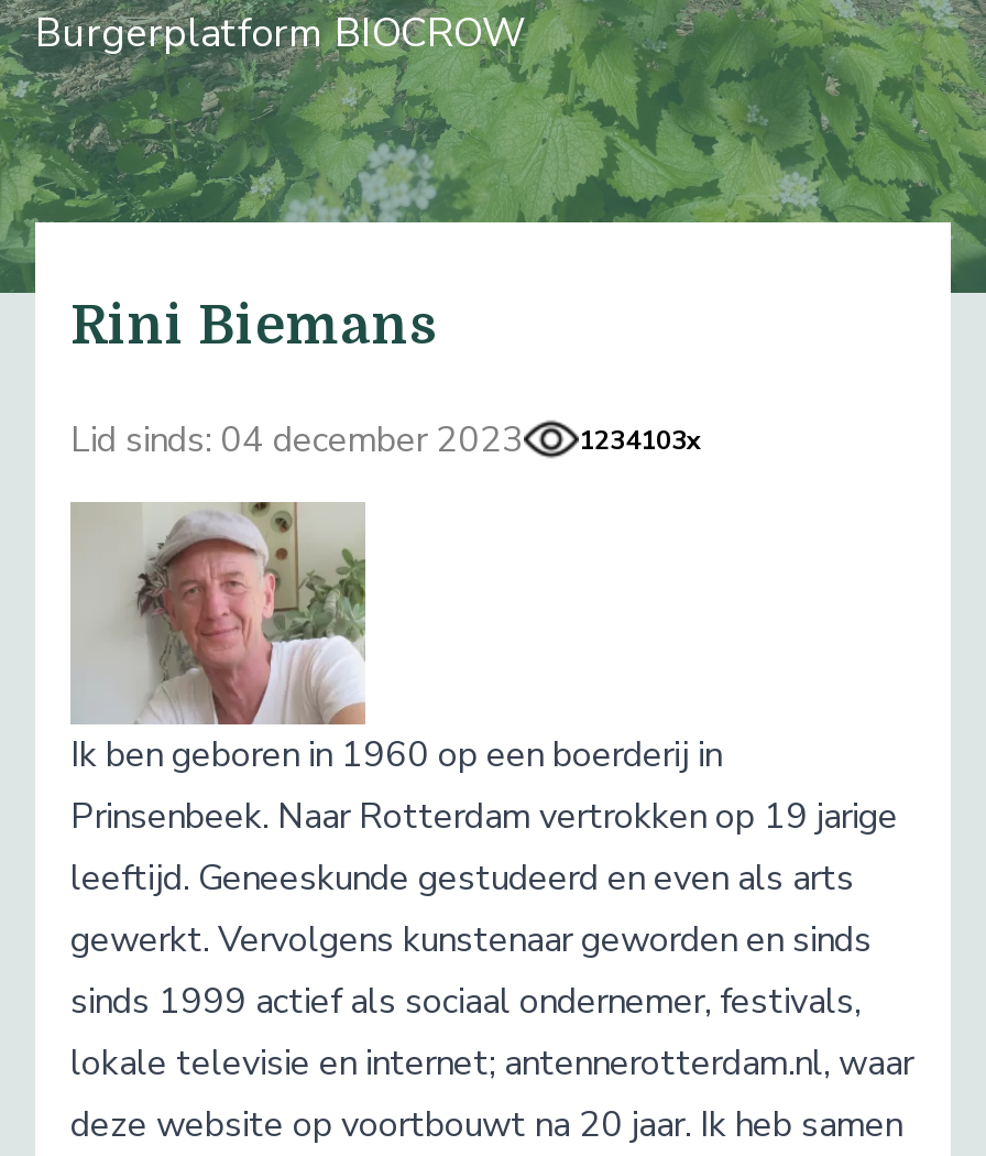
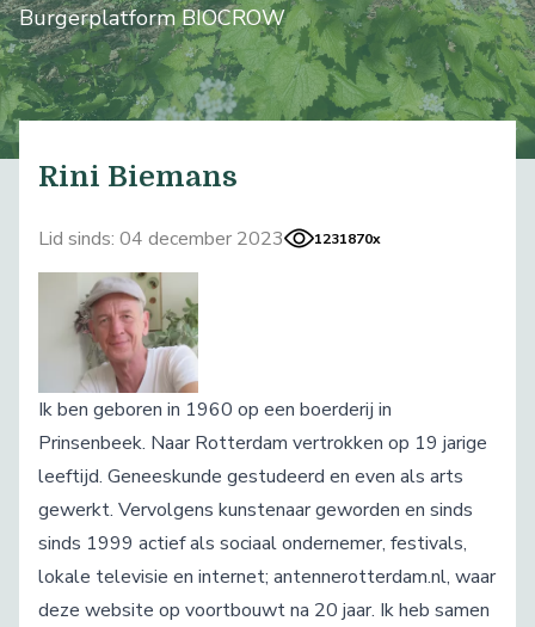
- Lid sinds: 04 december 2023 1234103x
+ Lid sinds: 04 december 2023 1231870x
